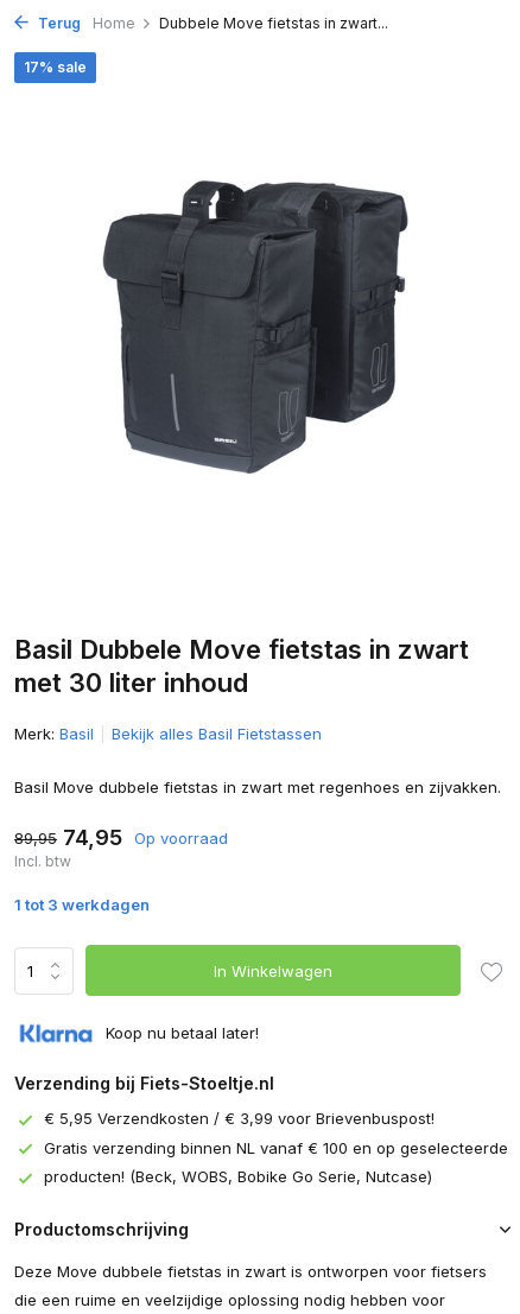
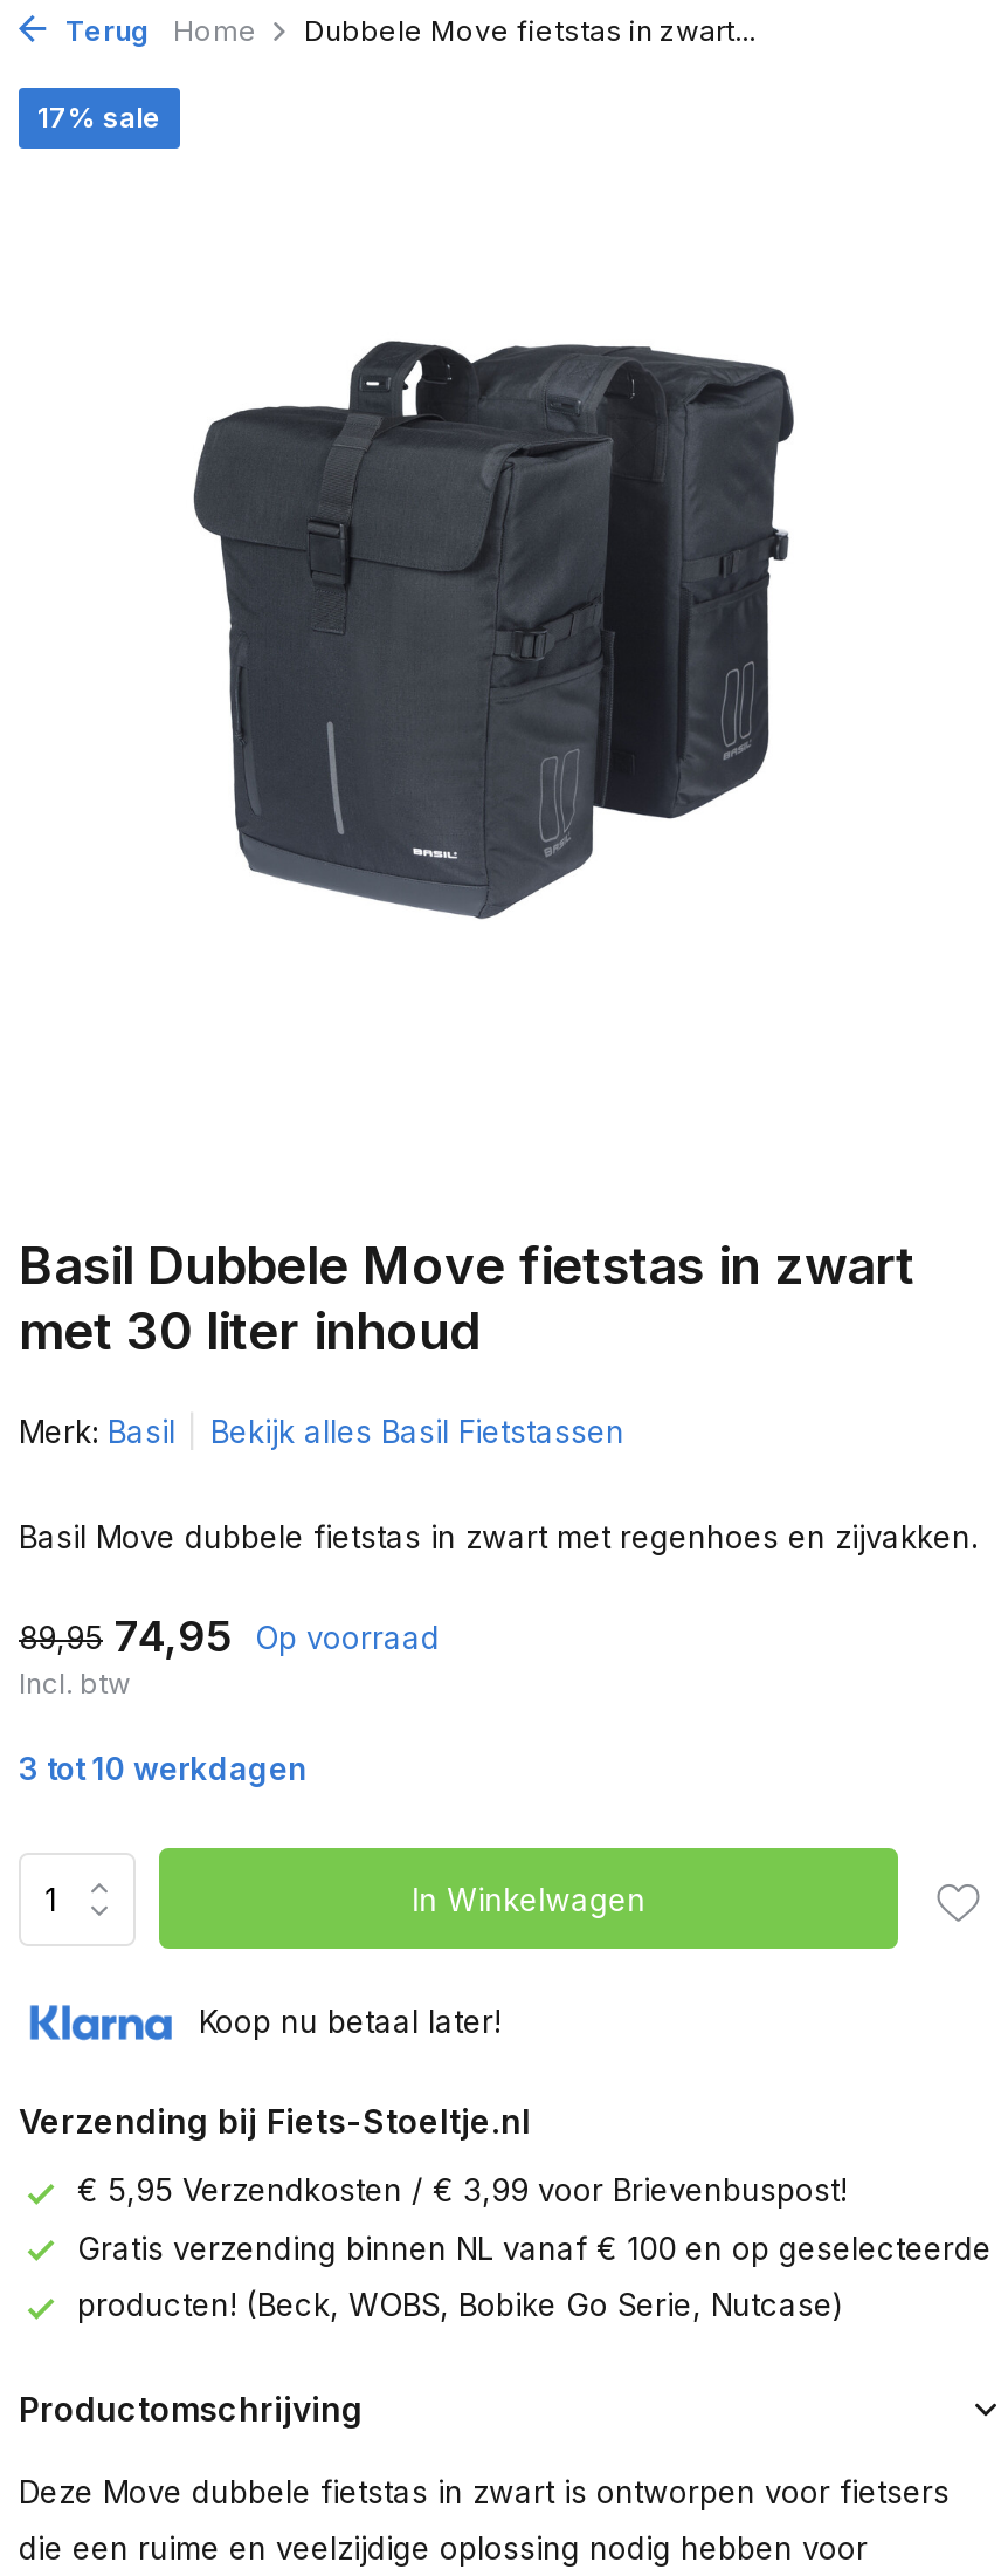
- 1 tot 3 werkdagen
+ 3 tot 10 werkdagen
